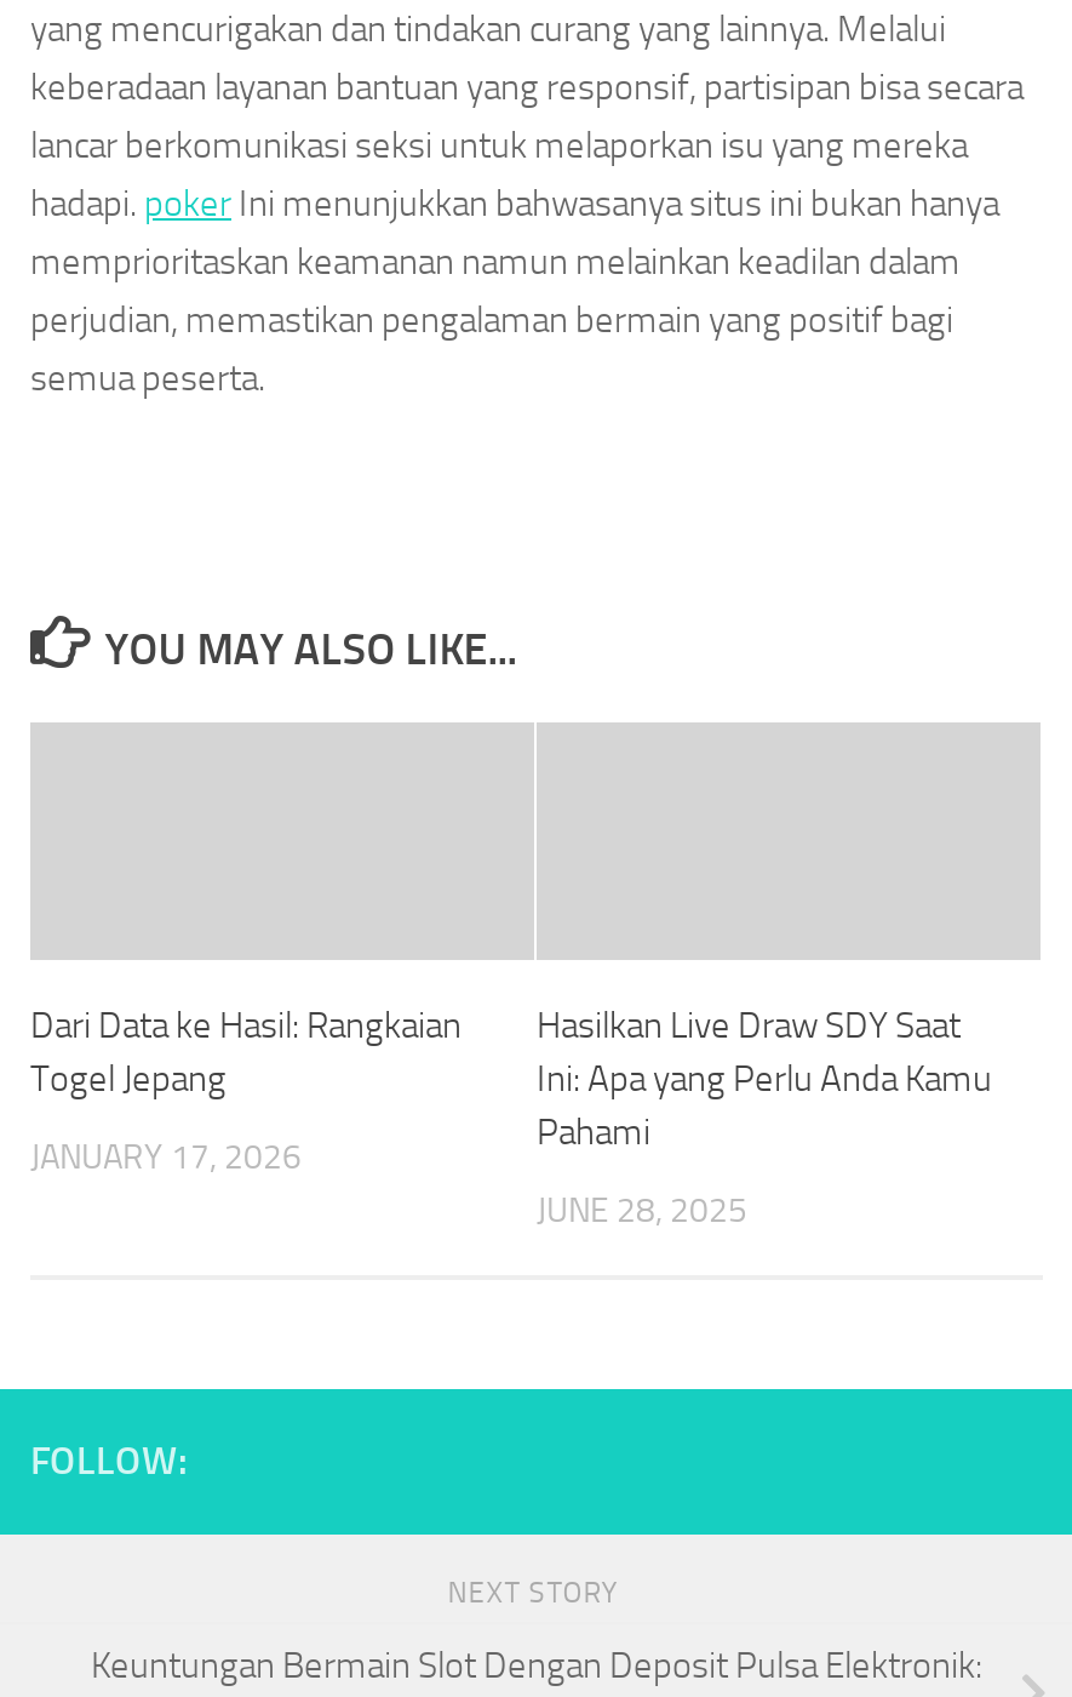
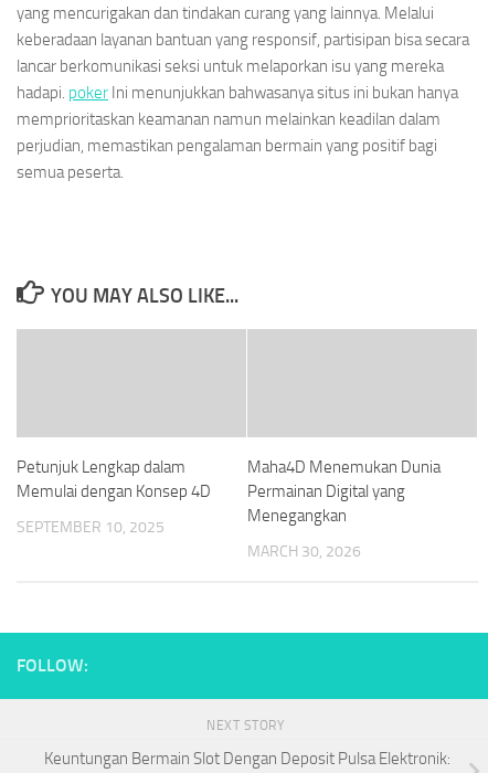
- Dari Data ke Hasil: Rangkaian
- Togel Jepang
+ Petunjuk Lengkap dalam
+ Memulai dengan Konsep 4D

- Hasilkan Live Draw SDY Saat
- Ini: Apa yang Perlu Anda Kamu
- Pahami
+ Maha4D Menemukan Dunia
+ Permainan Digital yang
+ Menegangkan

- JANUARY 17, 2026
+ SEPTEMBER 10, 2025

- JUNE 28, 2025
+ MARCH 30, 2026
